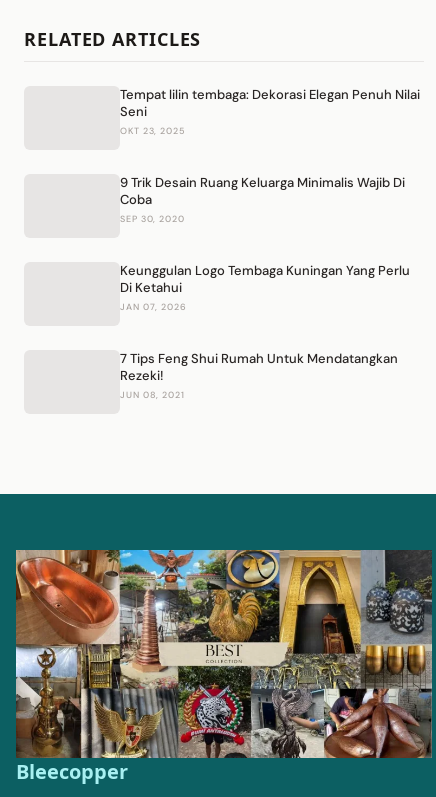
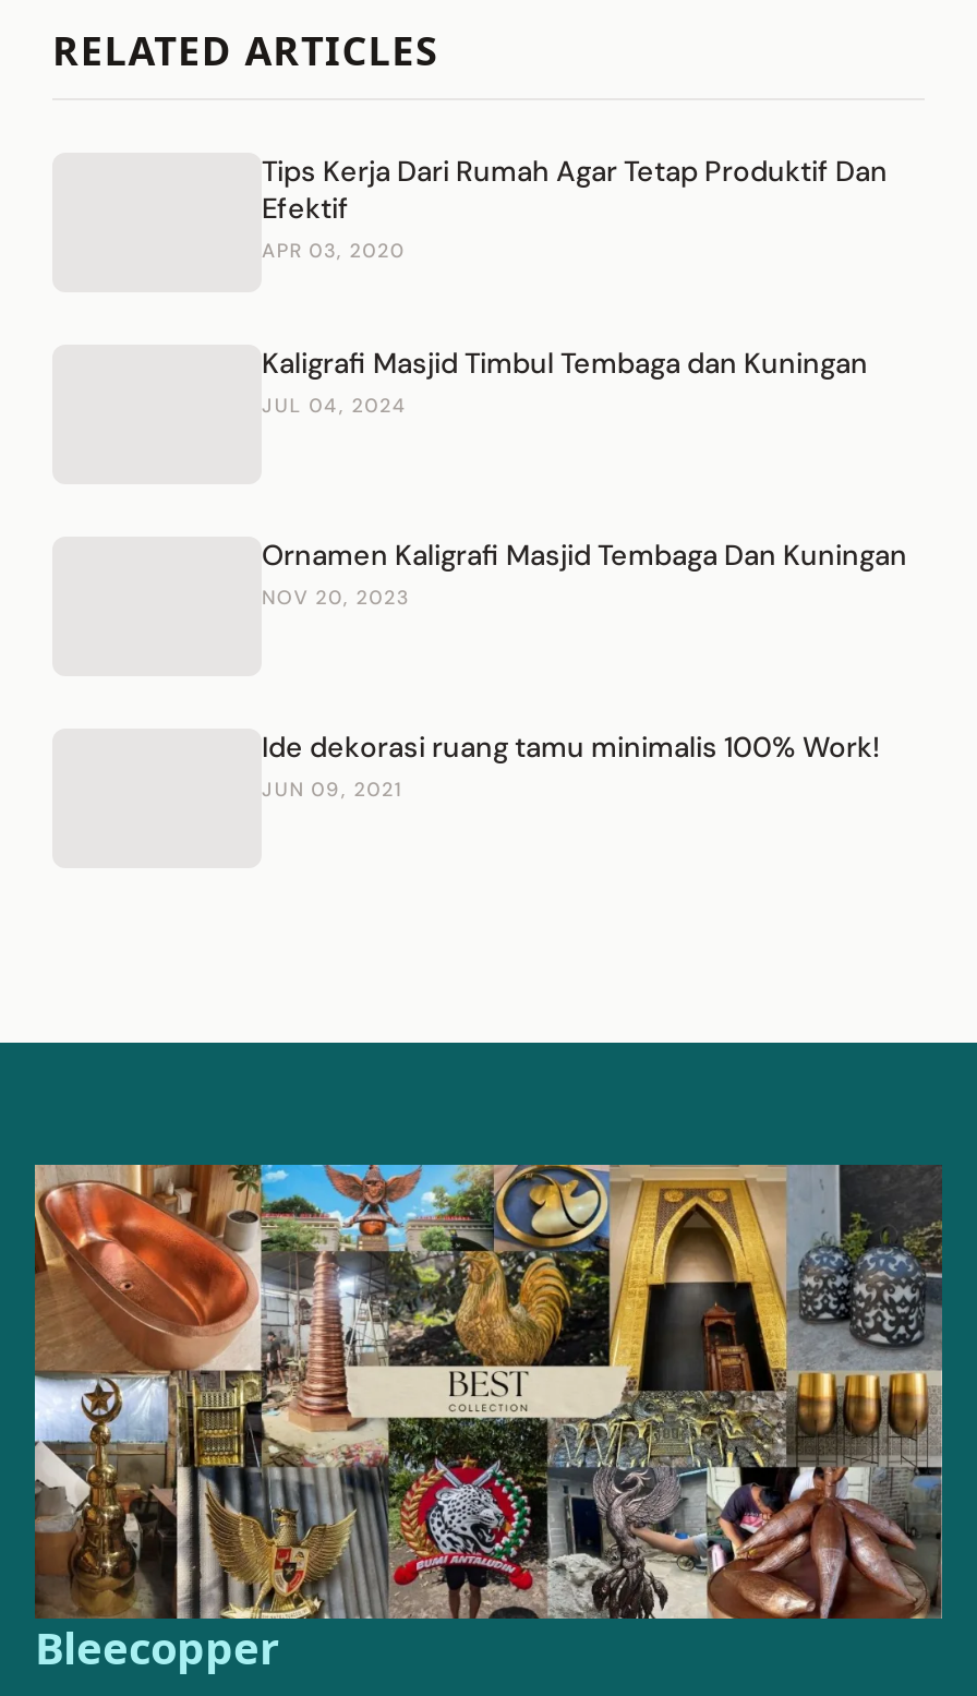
- Tempat lilin tembaga: Dekorasi Elegan Penuh Nilai
- Seni
- OKT 23, 2025
+ Tips Kerja Dari Rumah Agar Tetap Produktif Dan
+ Efektif
+ APR 03, 2020

- 9 Trik Desain Ruang Keluarga Minimalis Wajib Di
- Coba
- SEP 30, 2020
+ Kaligrafi Masjid Timbul Tembaga dan Kuningan
+ JUL 04, 2024

- Keunggulan Logo Tembaga Kuningan Yang Perlu
- Di Ketahui
- JAN 07, 2026
+ Ornamen Kaligrafi Masjid Tembaga Dan Kuningan
+ NOV 20, 2023

- 7 Tips Feng Shui Rumah Untuk Mendatangkan
- Rezeki!
- JUN 08, 2021
+ Ide dekorasi ruang tamu minimalis 100% Work!
+ JUN 09, 2021
